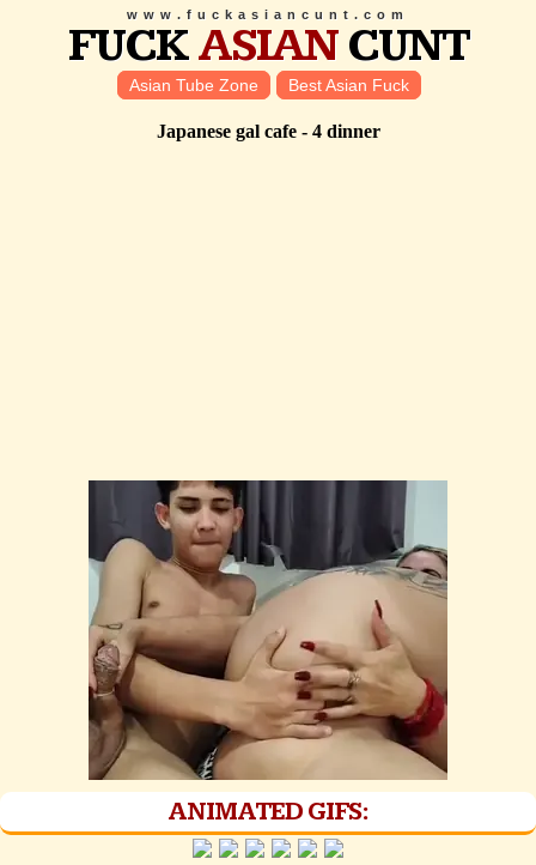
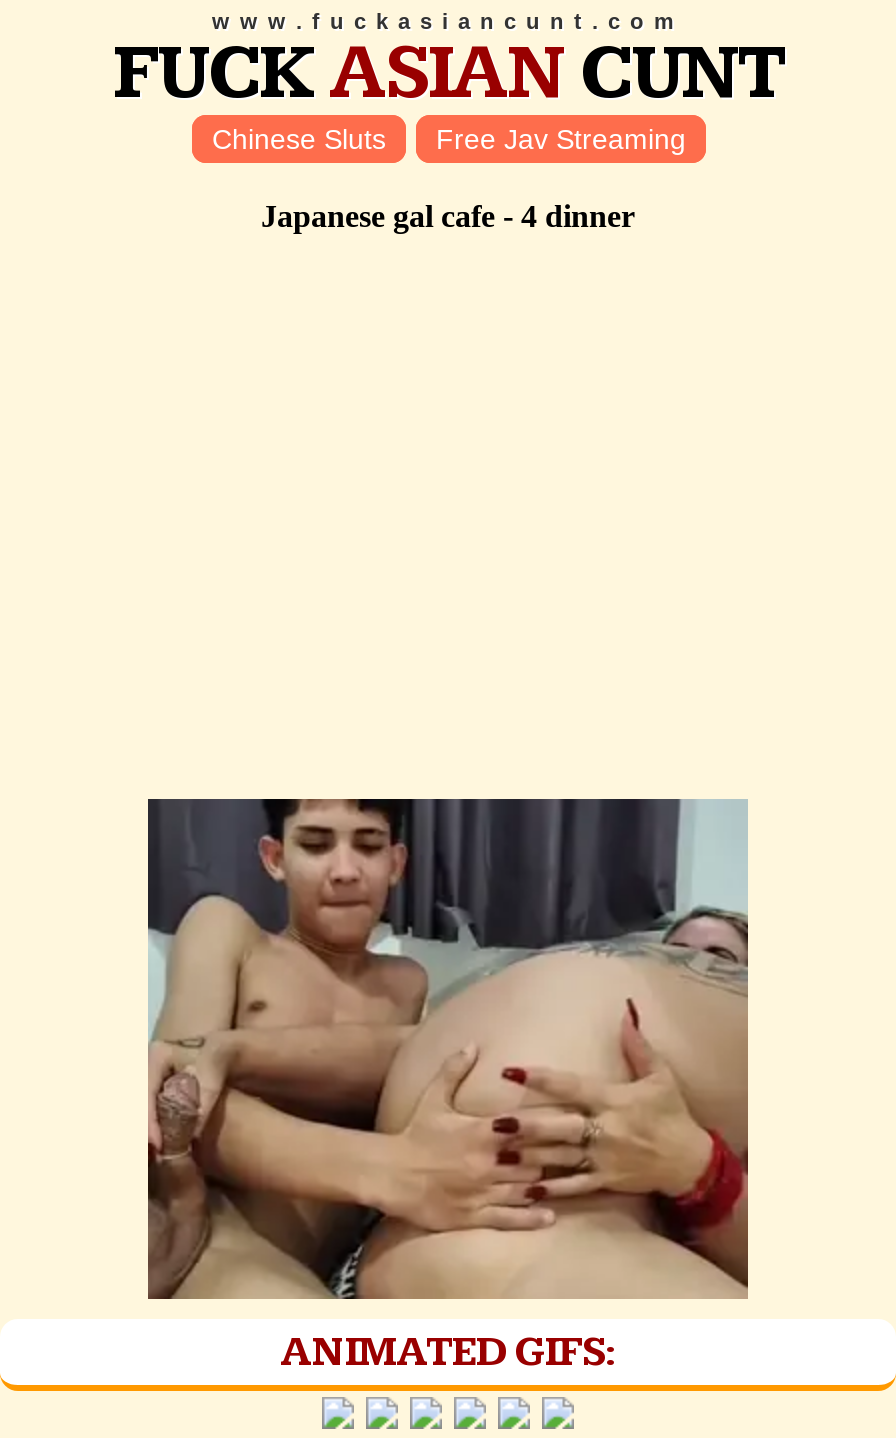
- Asian Tube Zone
- Best Asian Fuck
+ Chinese Sluts
+ Free Jav Streaming
